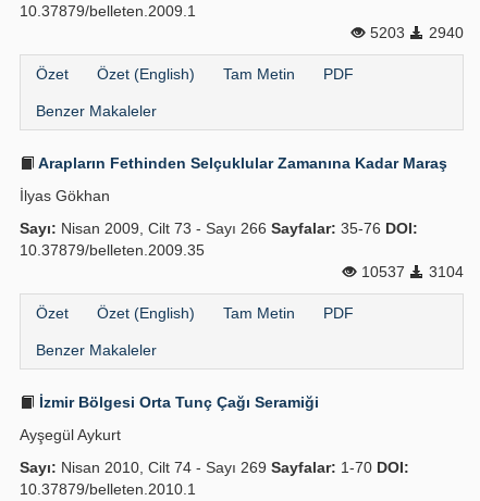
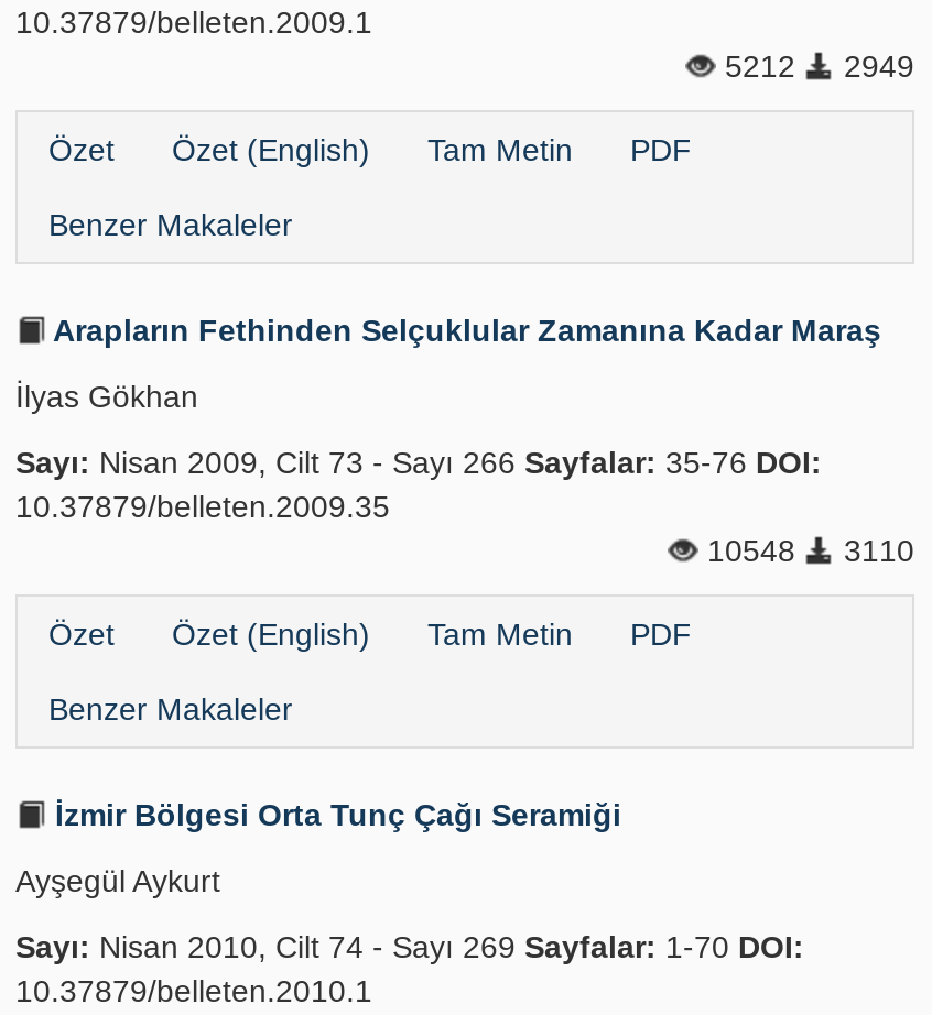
- 5203
+ 5212

- 2940
+ 2949

- 10537
+ 10548

- 3104
+ 3110
